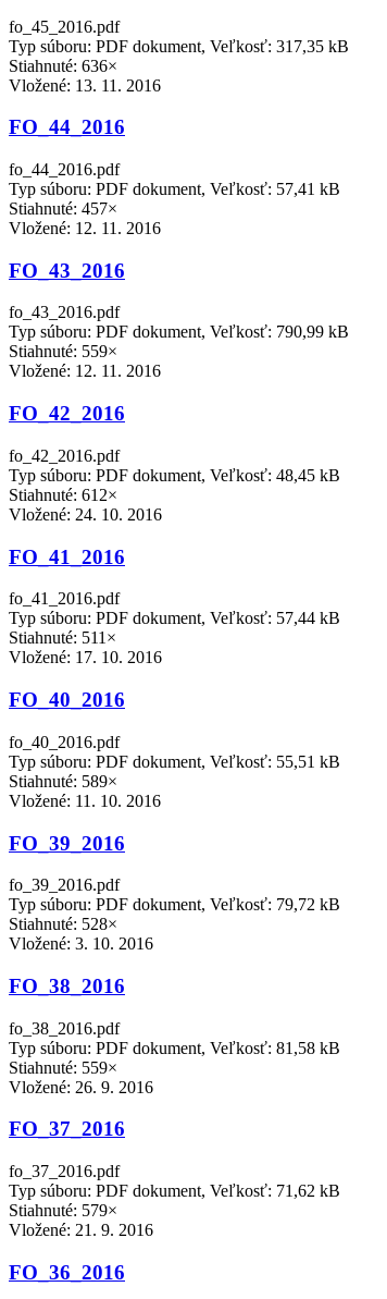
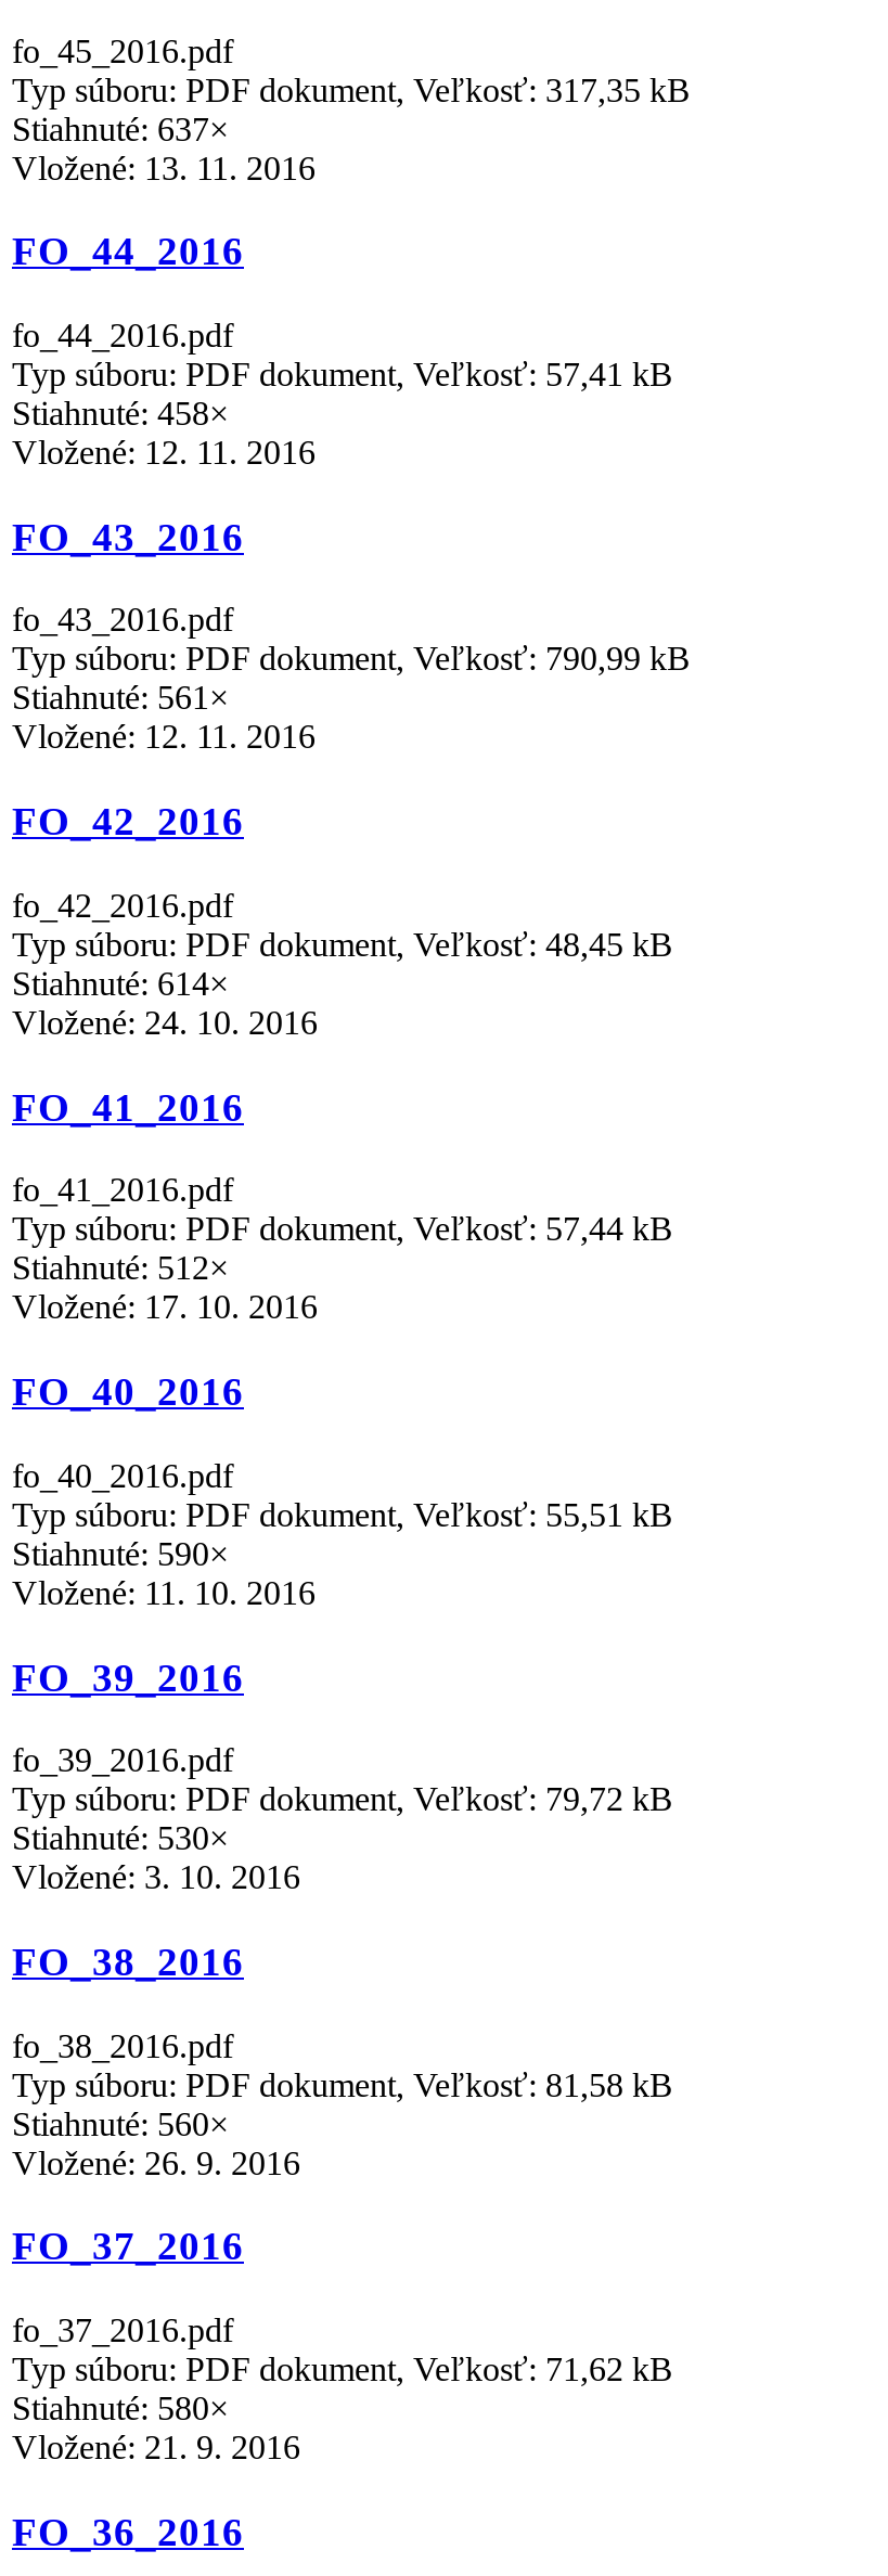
- Stiahnuté: 636×
+ Stiahnuté: 637×

- Stiahnuté: 457×
+ Stiahnuté: 458×

- Stiahnuté: 559×
+ Stiahnuté: 561×

- Stiahnuté: 612×
+ Stiahnuté: 614×

- Stiahnuté: 511×
+ Stiahnuté: 512×

- Stiahnuté: 589×
+ Stiahnuté: 590×

- Stiahnuté: 528×
+ Stiahnuté: 530×

- Stiahnuté: 559×
+ Stiahnuté: 560×

- Stiahnuté: 579×
+ Stiahnuté: 580×
